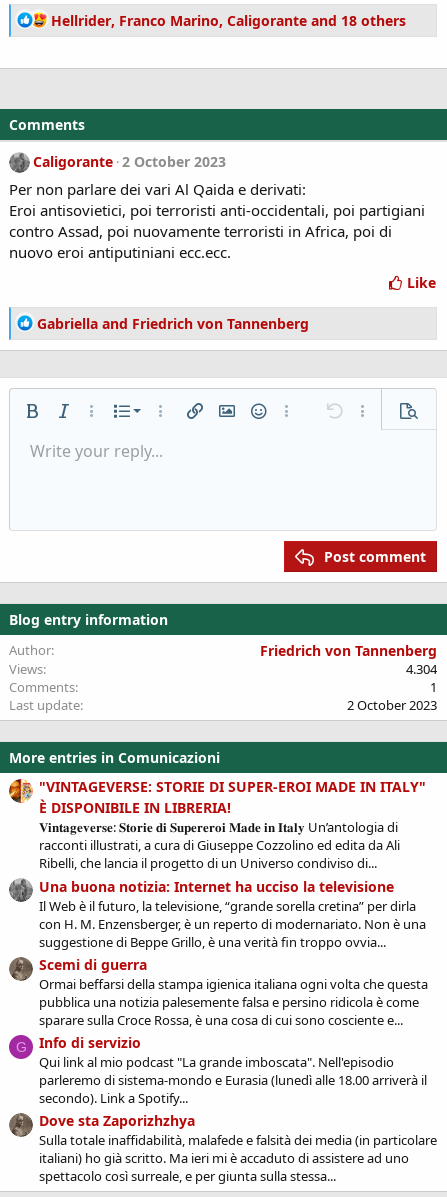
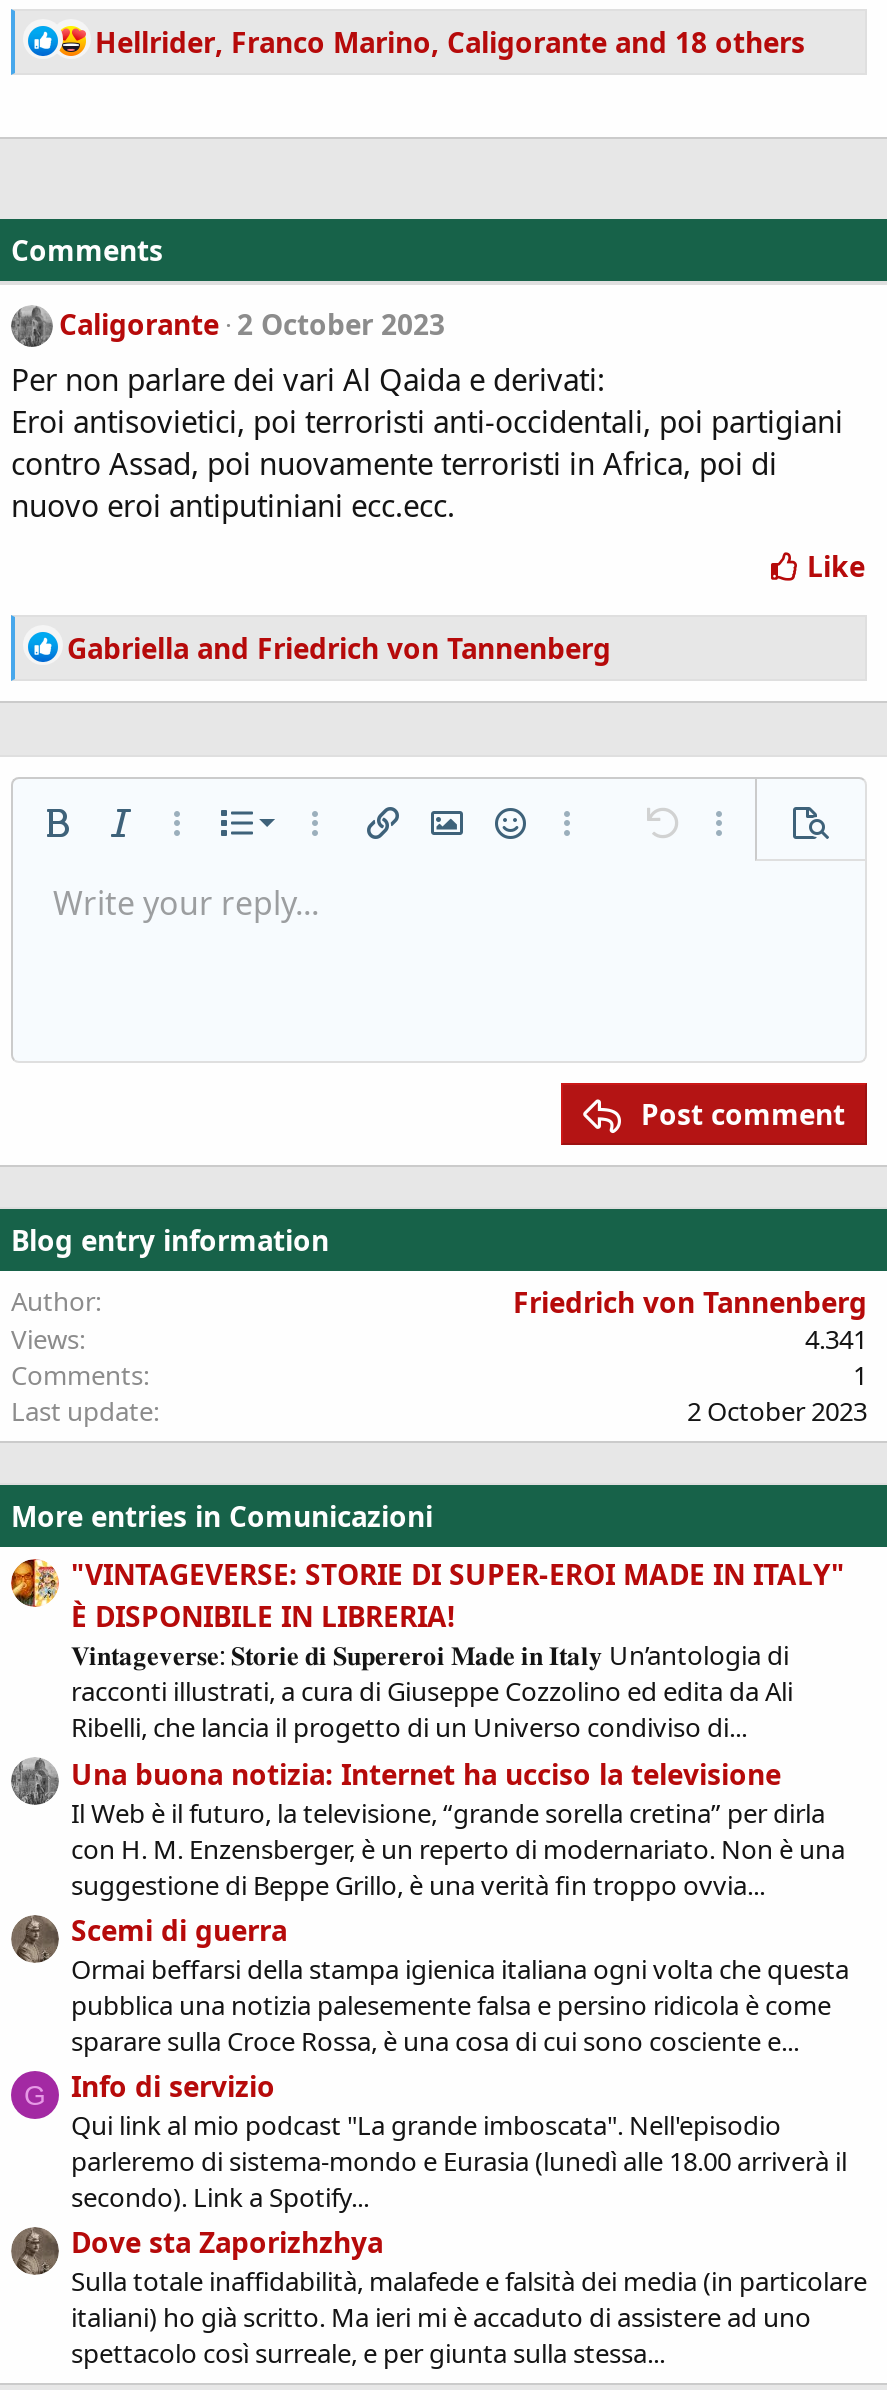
- 4.304
+ 4.341
